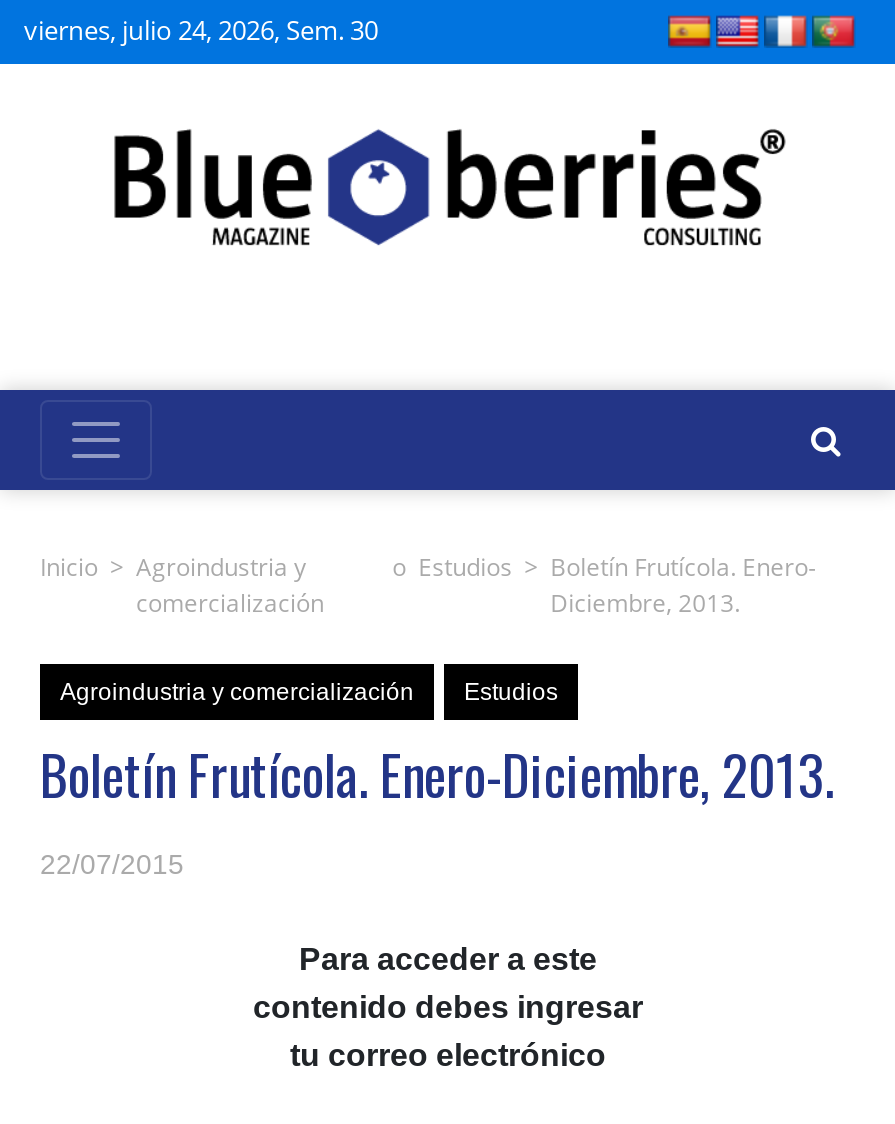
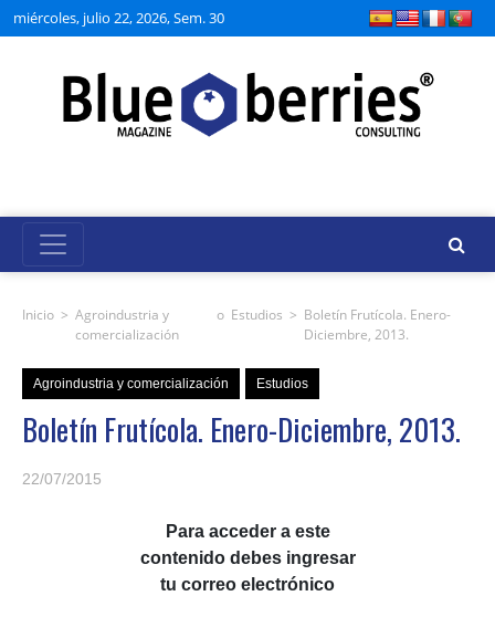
- viernes, julio 24, 2026, Sem. 30
+ miércoles, julio 22, 2026, Sem. 30
